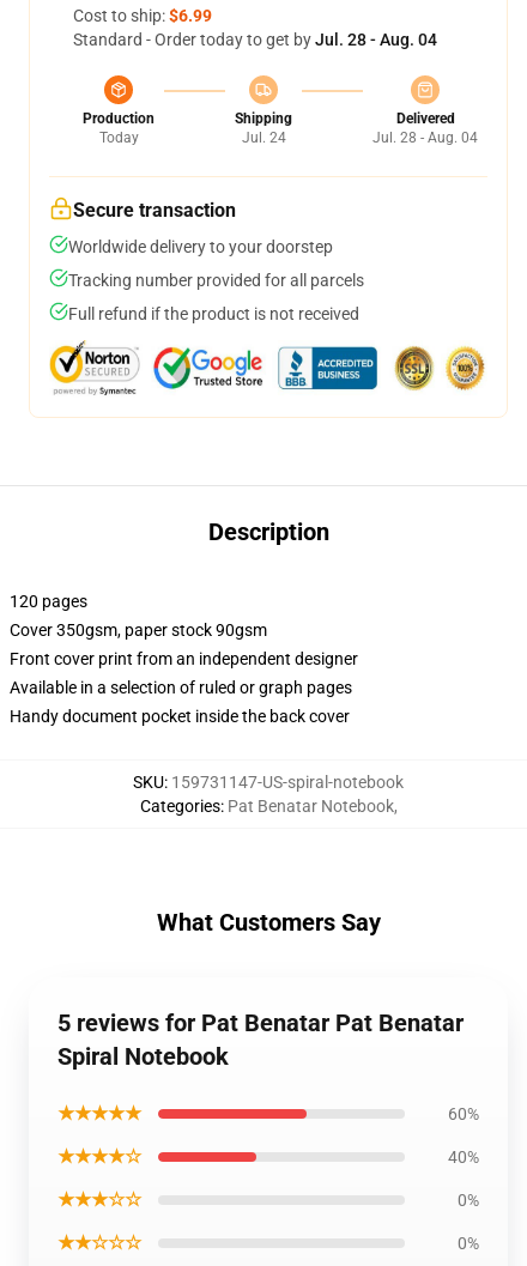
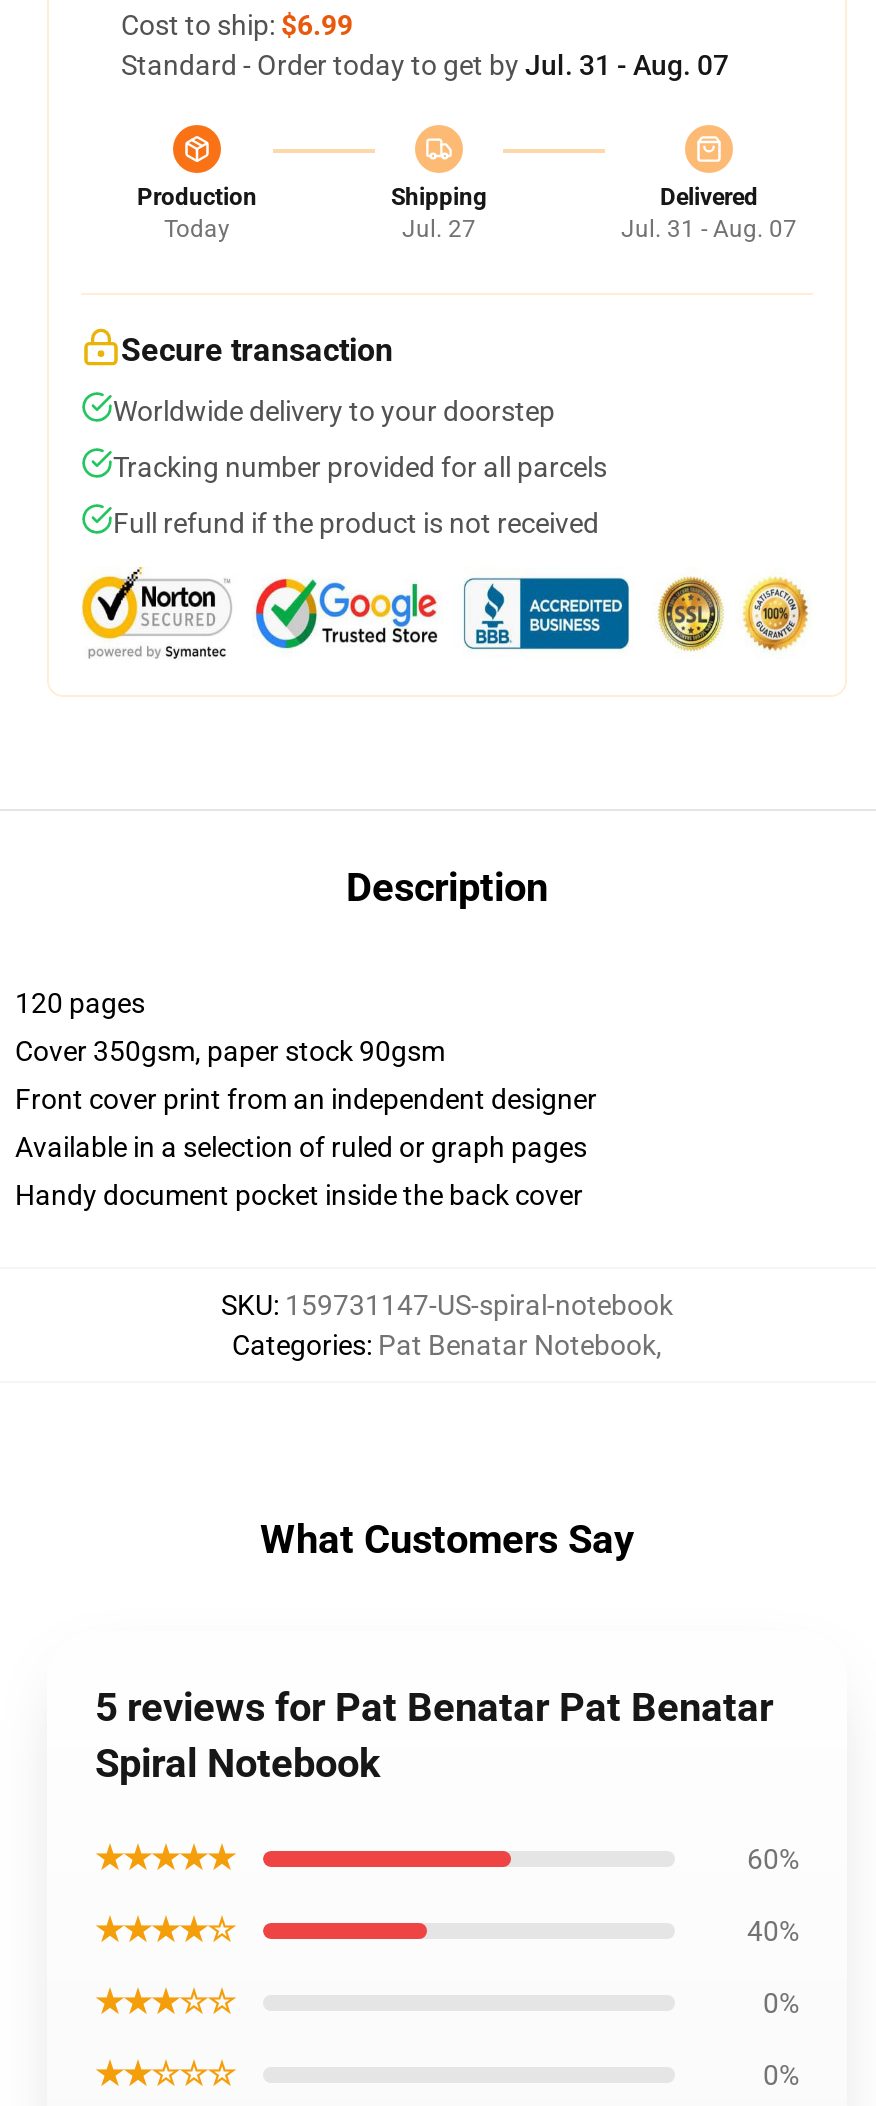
- Standard - Order today to get by Jul. 28 - Aug. 04
+ Standard - Order today to get by Jul. 31 - Aug. 07

- Jul. 24
+ Jul. 27

- Jul. 28 - Aug. 04
+ Jul. 31 - Aug. 07
